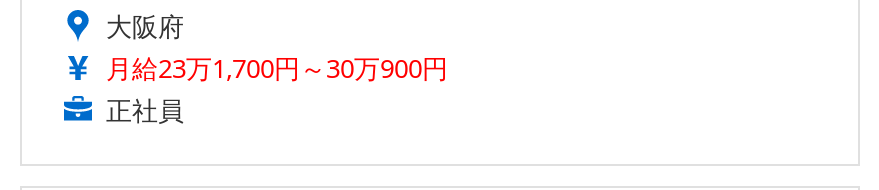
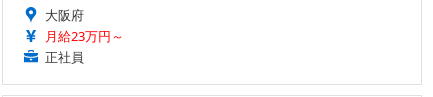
- 月給23万1,700円～30万900円
+ 月給23万円～
